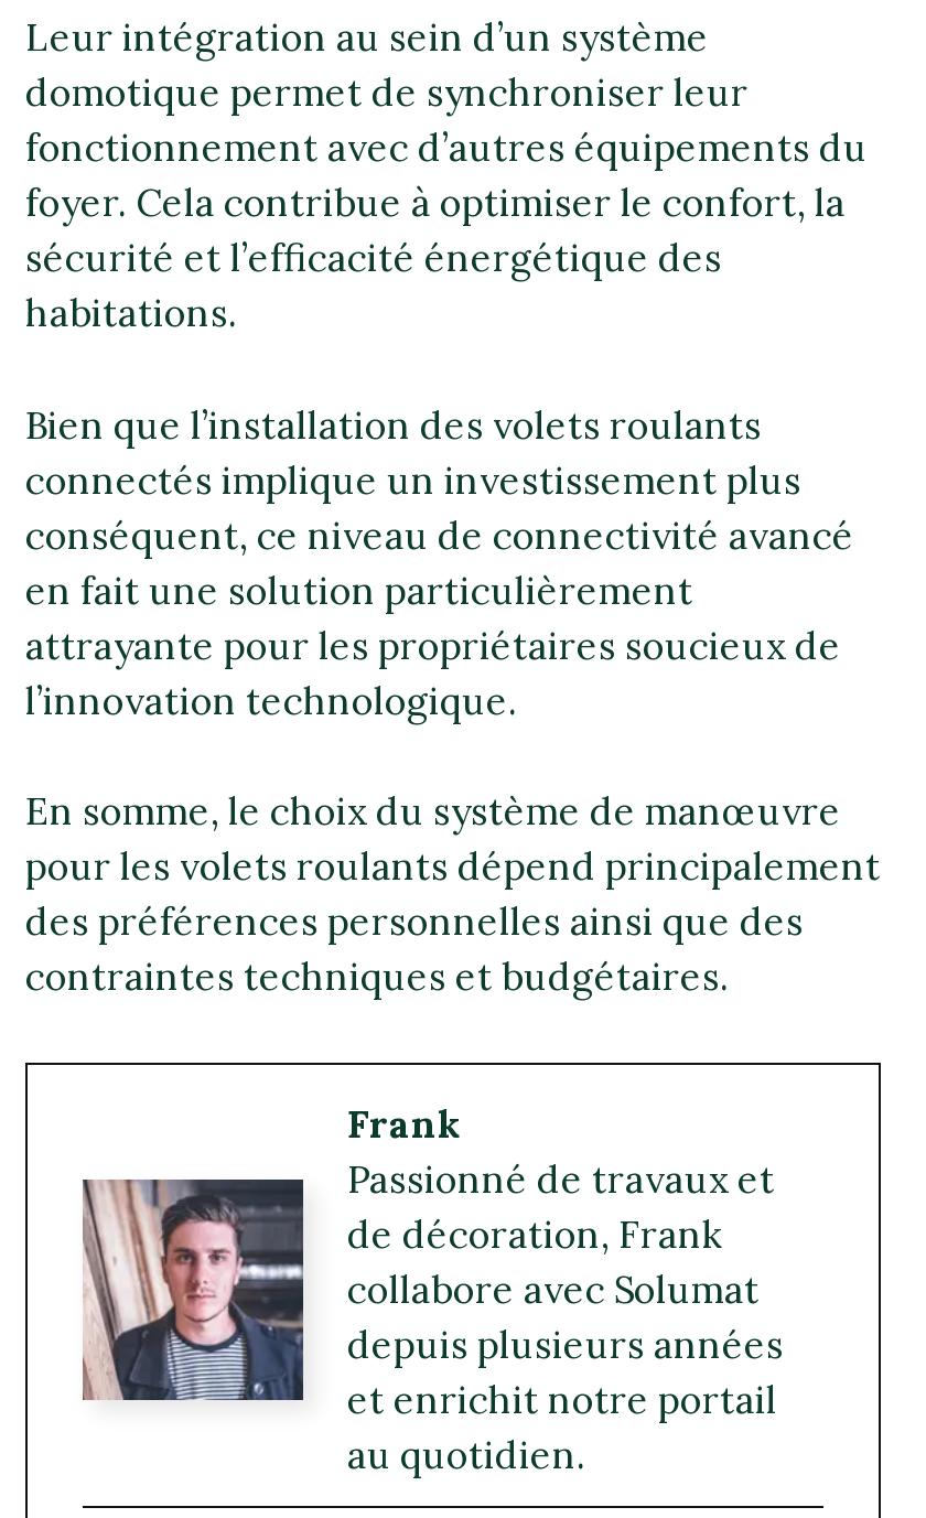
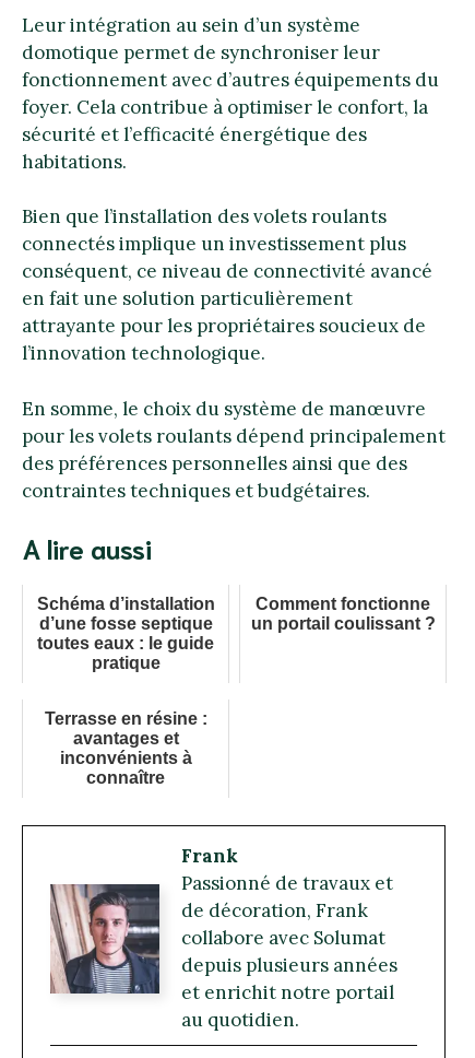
+ A lire aussi
+ Schéma d’installation
+ d’une fosse septique
+ toutes eaux : le guide
+ pratique

+ Terrasse en résine :
+ avantages et
+ inconvénients à
+ connaître

+ Comment fonctionne
+ un portail coulissant ?
